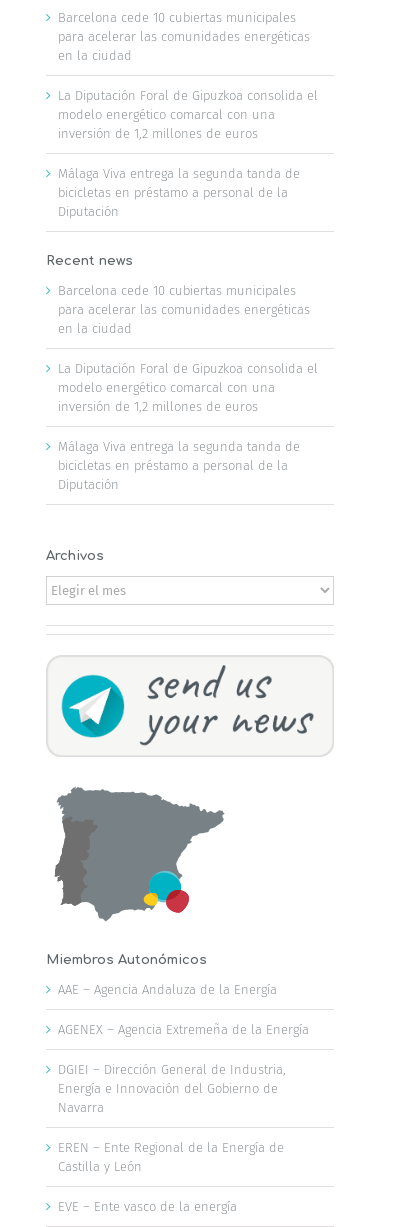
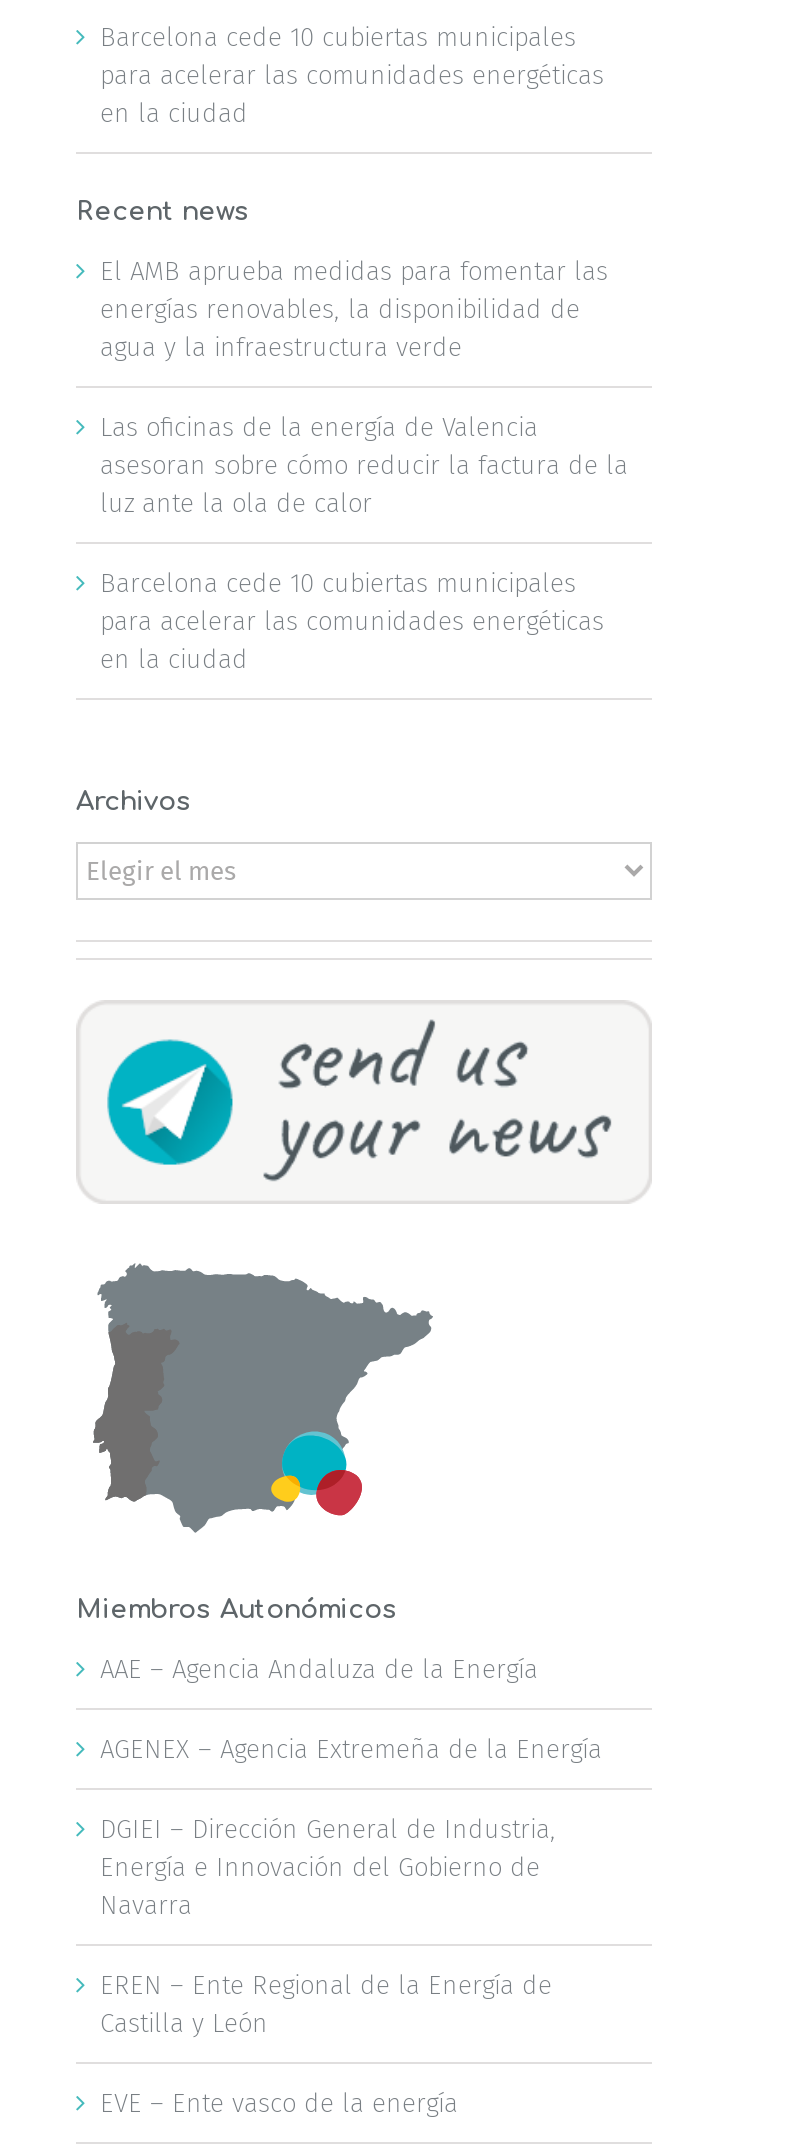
- La Diputación Foral de Gipuzkoa consolida el
- modelo energético comarcal con una
- inversión de 1,2 millones de euros
- Málaga Viva entrega la segunda tanda de
- bicicletas en préstamo a personal de la
- Diputación

+ El AMB aprueba medidas para fomentar las
+ energías renovables, la disponibilidad de
+ agua y la infraestructura verde
+ Las oficinas de la energía de Valencia
+ asesoran sobre cómo reducir la factura de la
+ luz ante la ola de calor

- La Diputación Foral de Gipuzkoa consolida el
- modelo energético comarcal con una
- inversión de 1,2 millones de euros
- Málaga Viva entrega la segunda tanda de
- bicicletas en préstamo a personal de la
- Diputación
